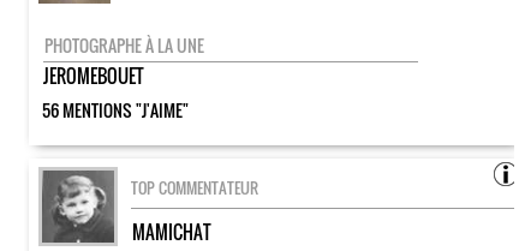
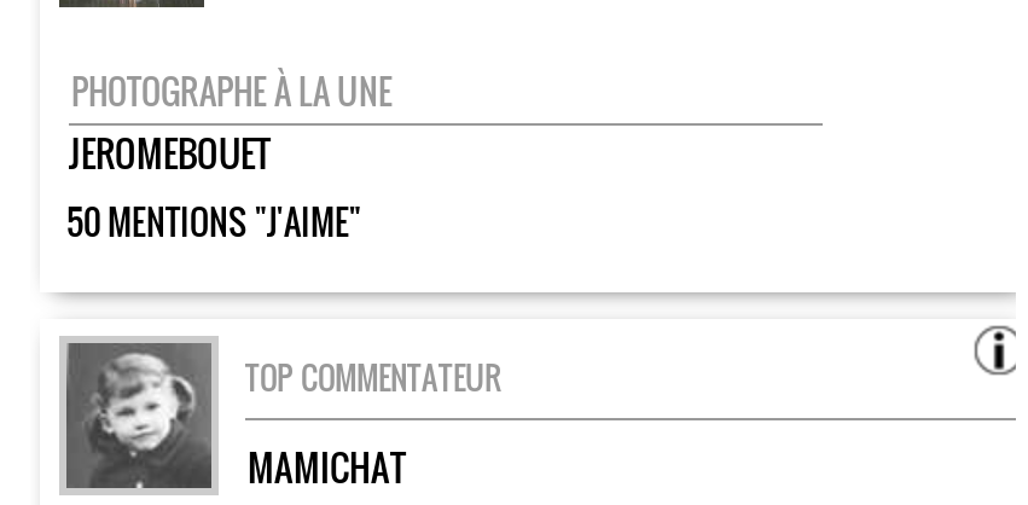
- 56 MENTIONS "J'AIME"
+ 50 MENTIONS "J'AIME"
